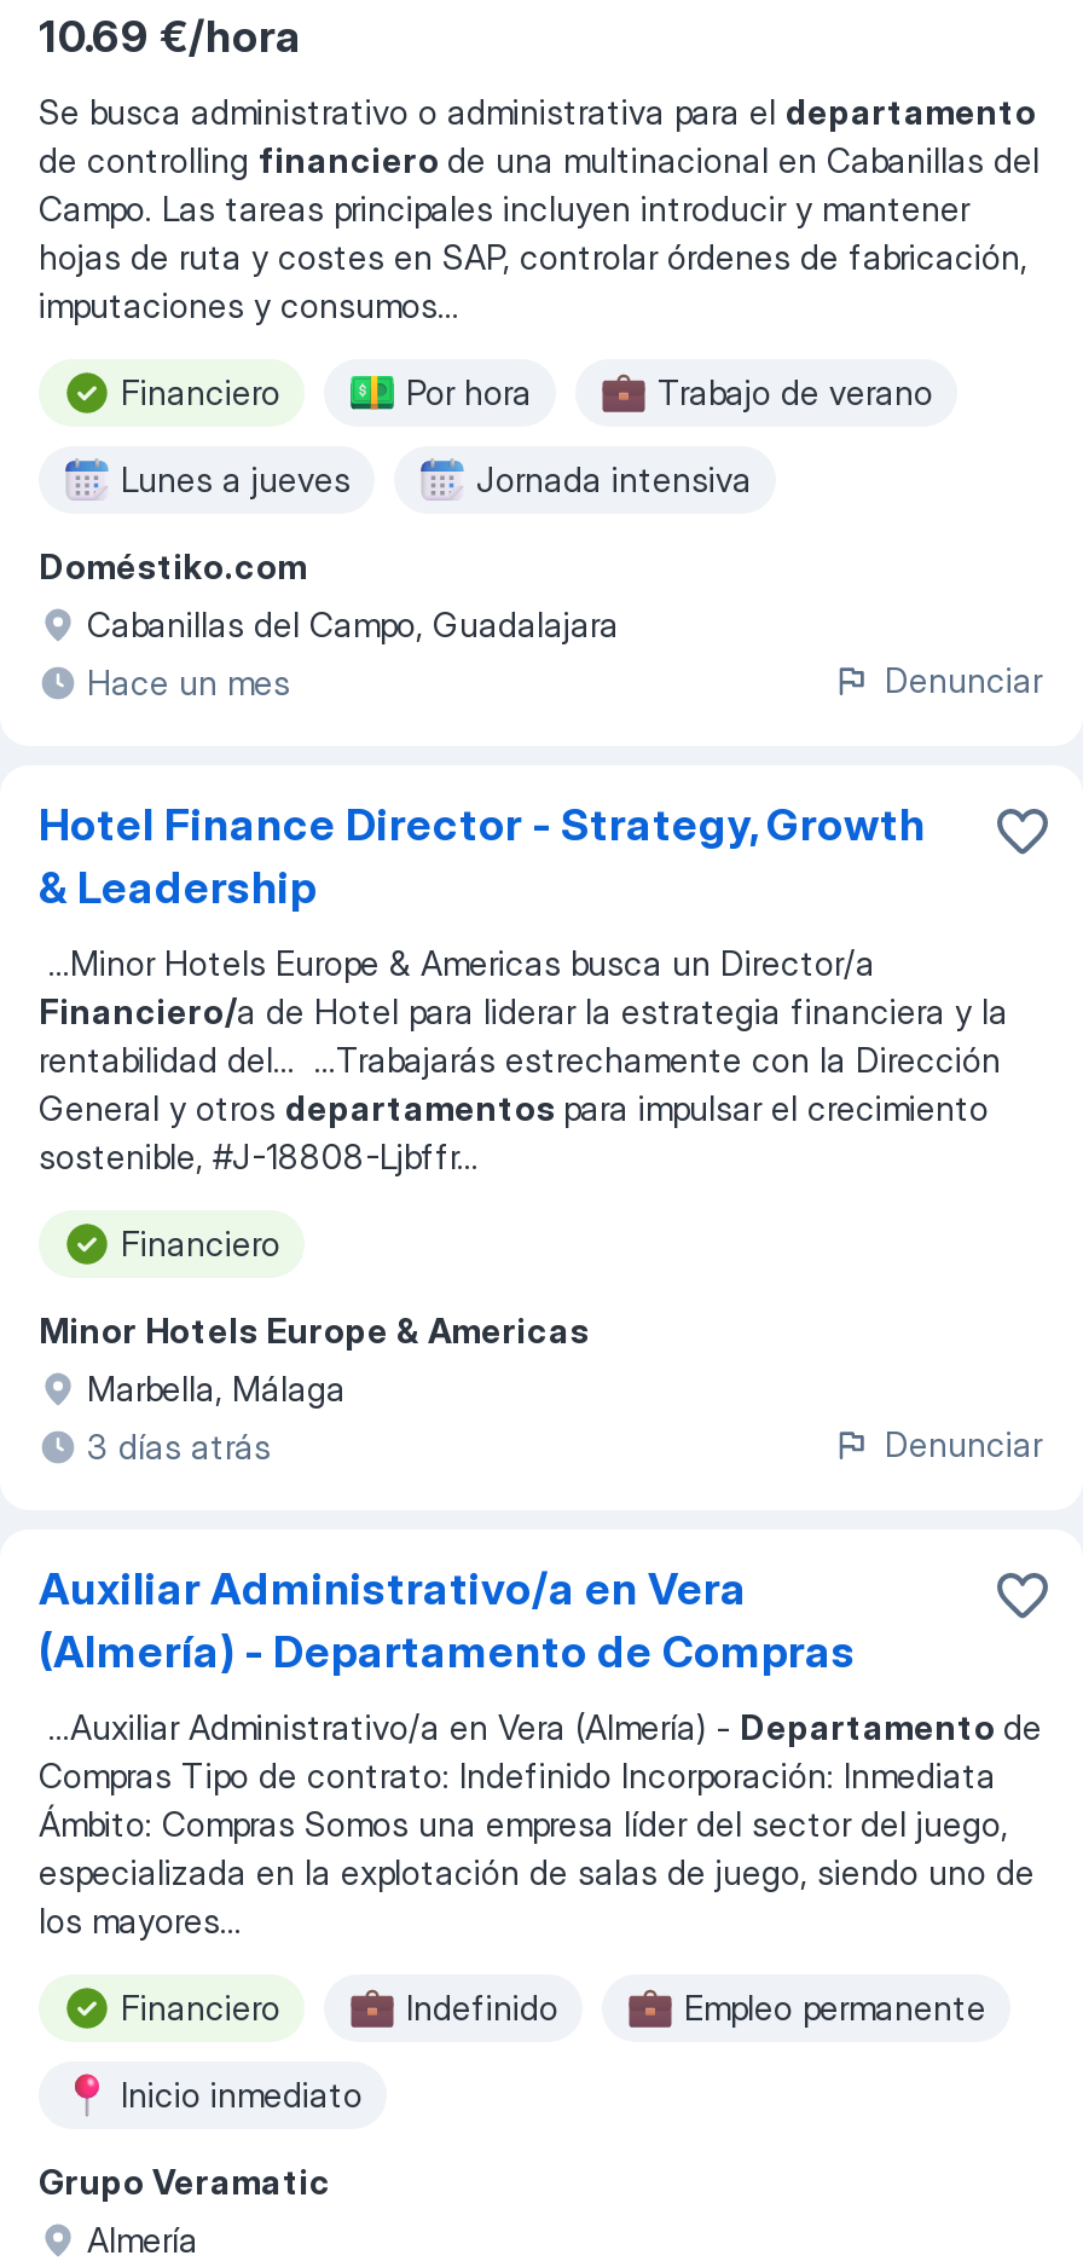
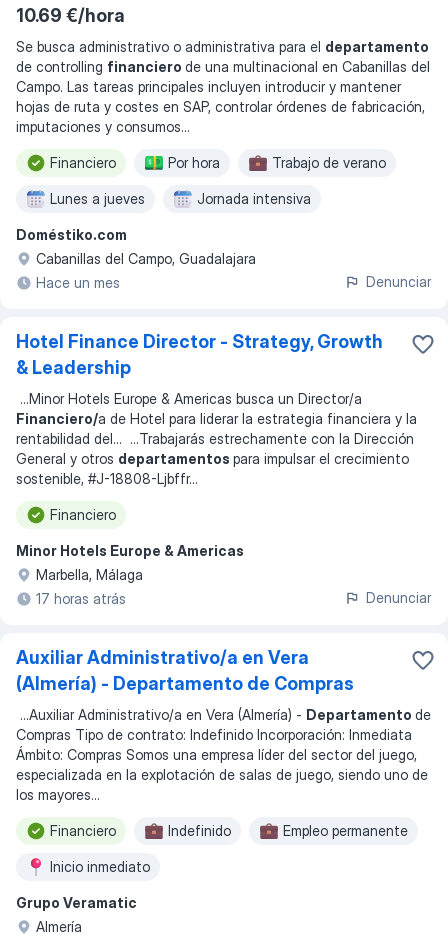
- 3 días atrás
+ 17 horas atrás
